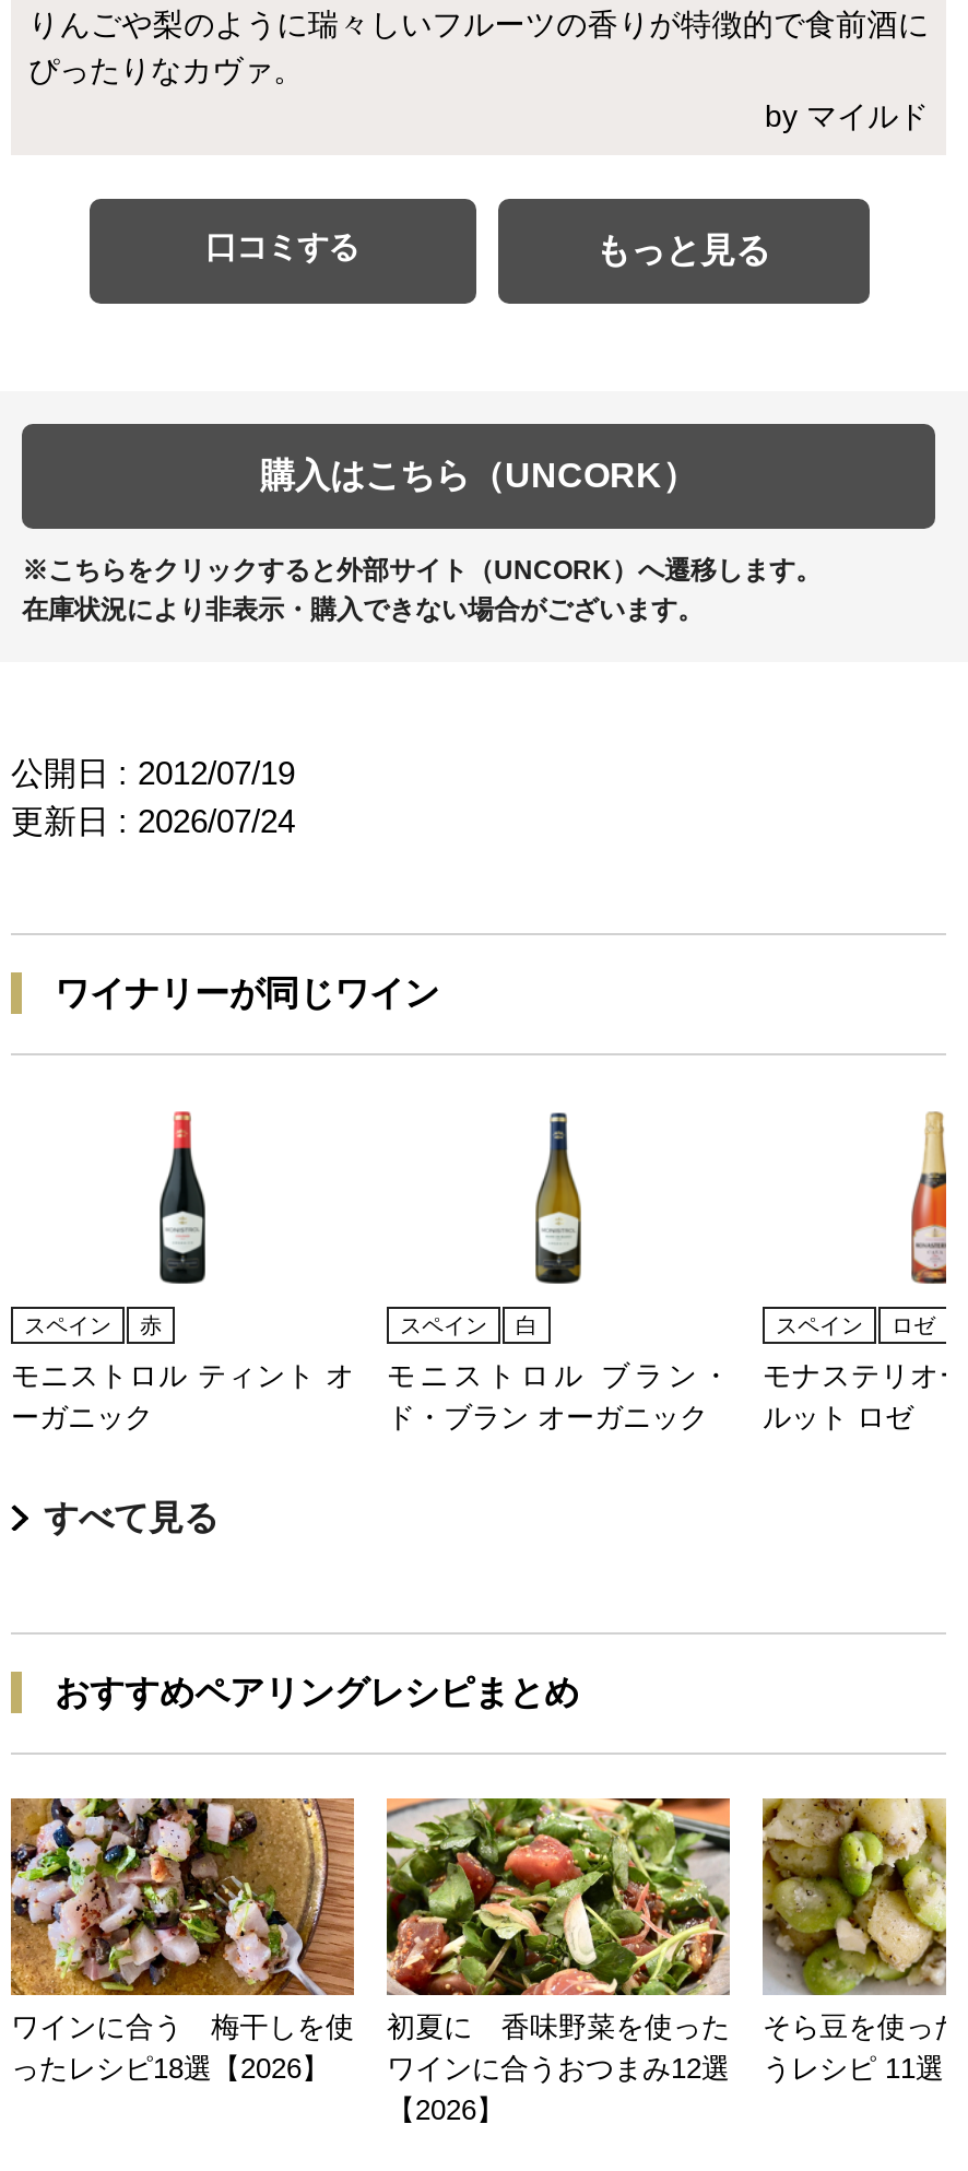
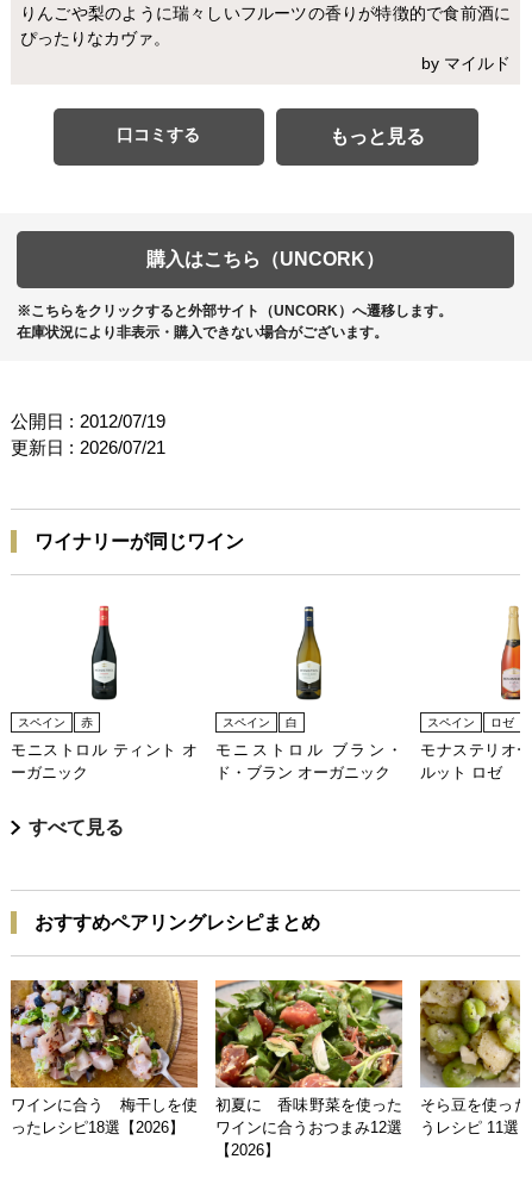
- 更新日 : 2026/07/24
+ 更新日 : 2026/07/21
